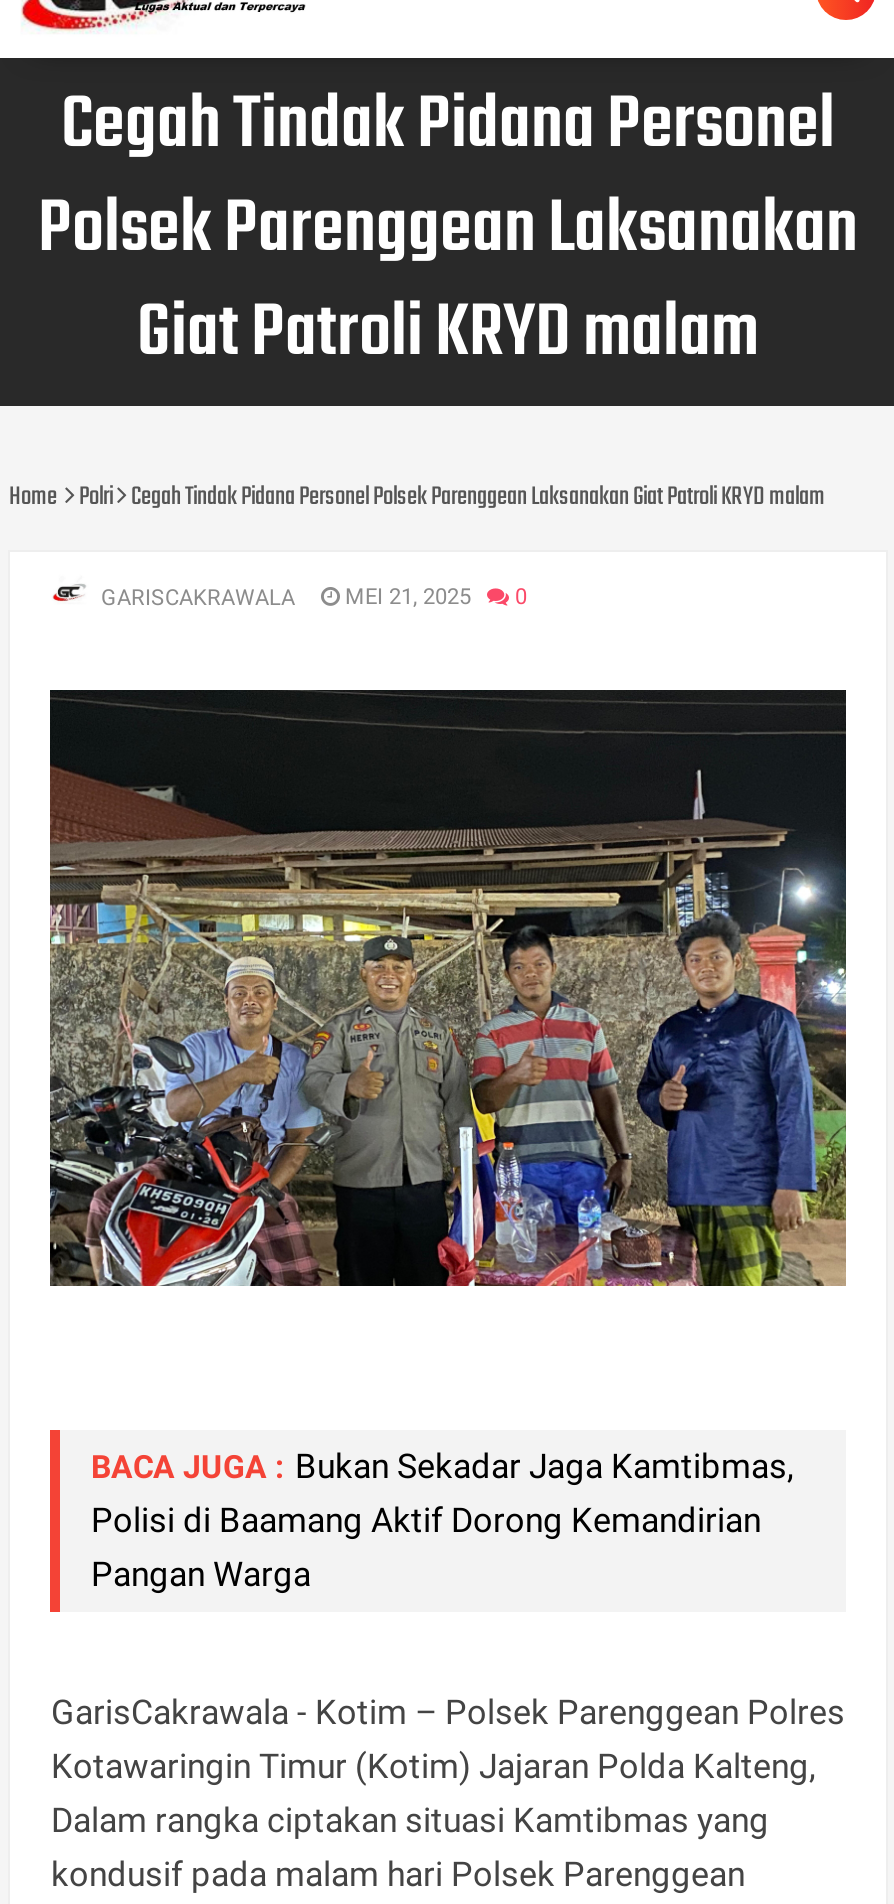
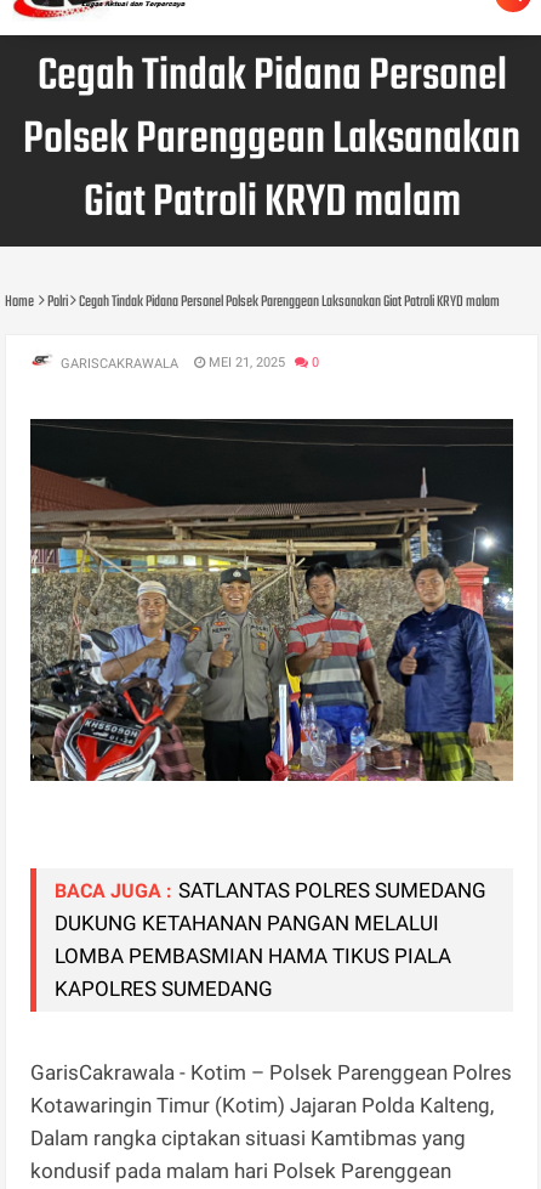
- BACA JUGA : Bukan Sekadar Jaga Kamtibmas,
- Polisi di Baamang Aktif Dorong Kemandirian
- Pangan Warga
+ BACA JUGA : SATLANTAS POLRES SUMEDANG
+ DUKUNG KETAHANAN PANGAN MELALUI
+ LOMBA PEMBASMIAN HAMA TIKUS PIALA
+ KAPOLRES SUMEDANG
